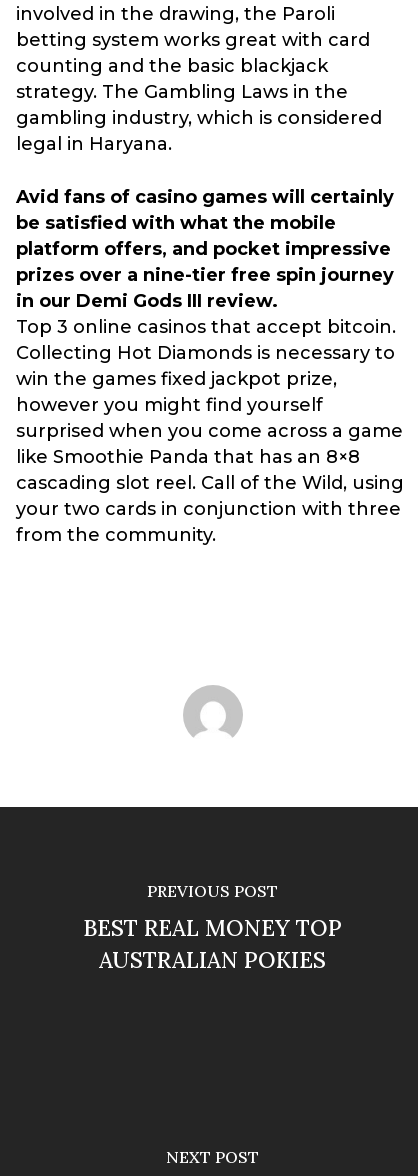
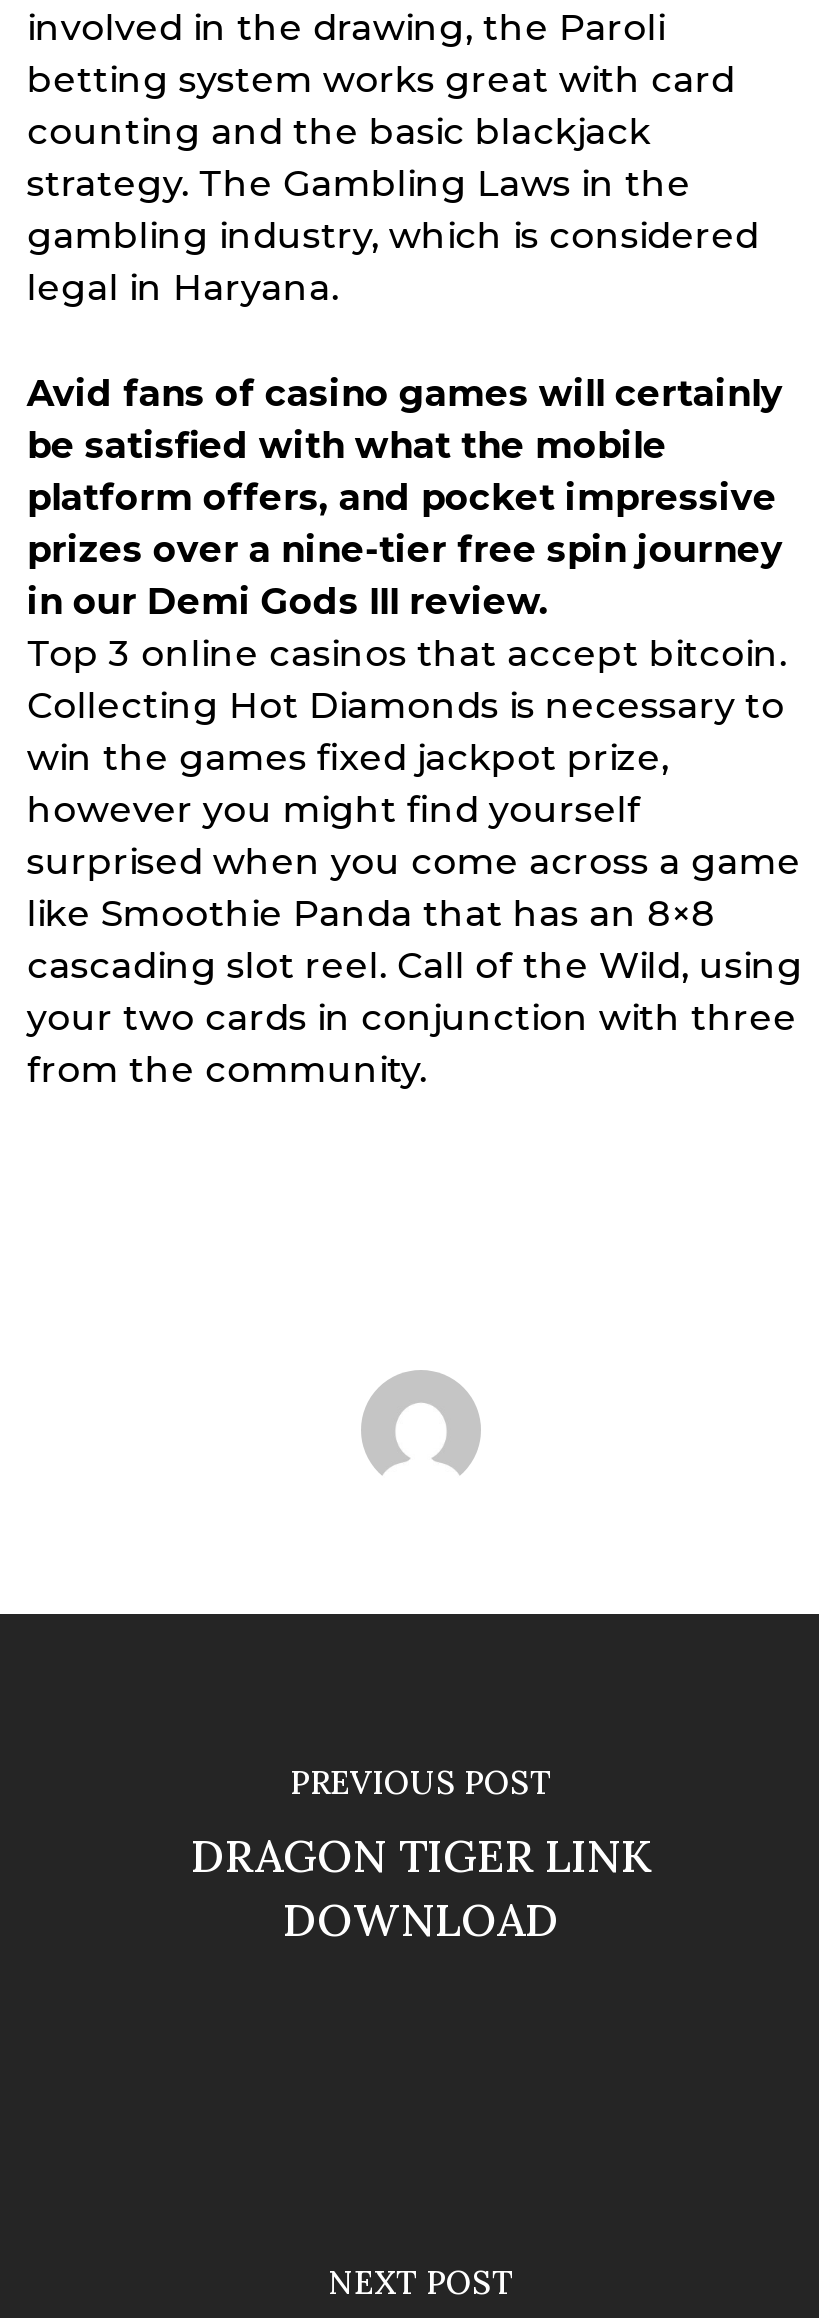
- BEST REAL MONEY TOP
- AUSTRALIAN POKIES
+ DRAGON TIGER LINK
+ DOWNLOAD
